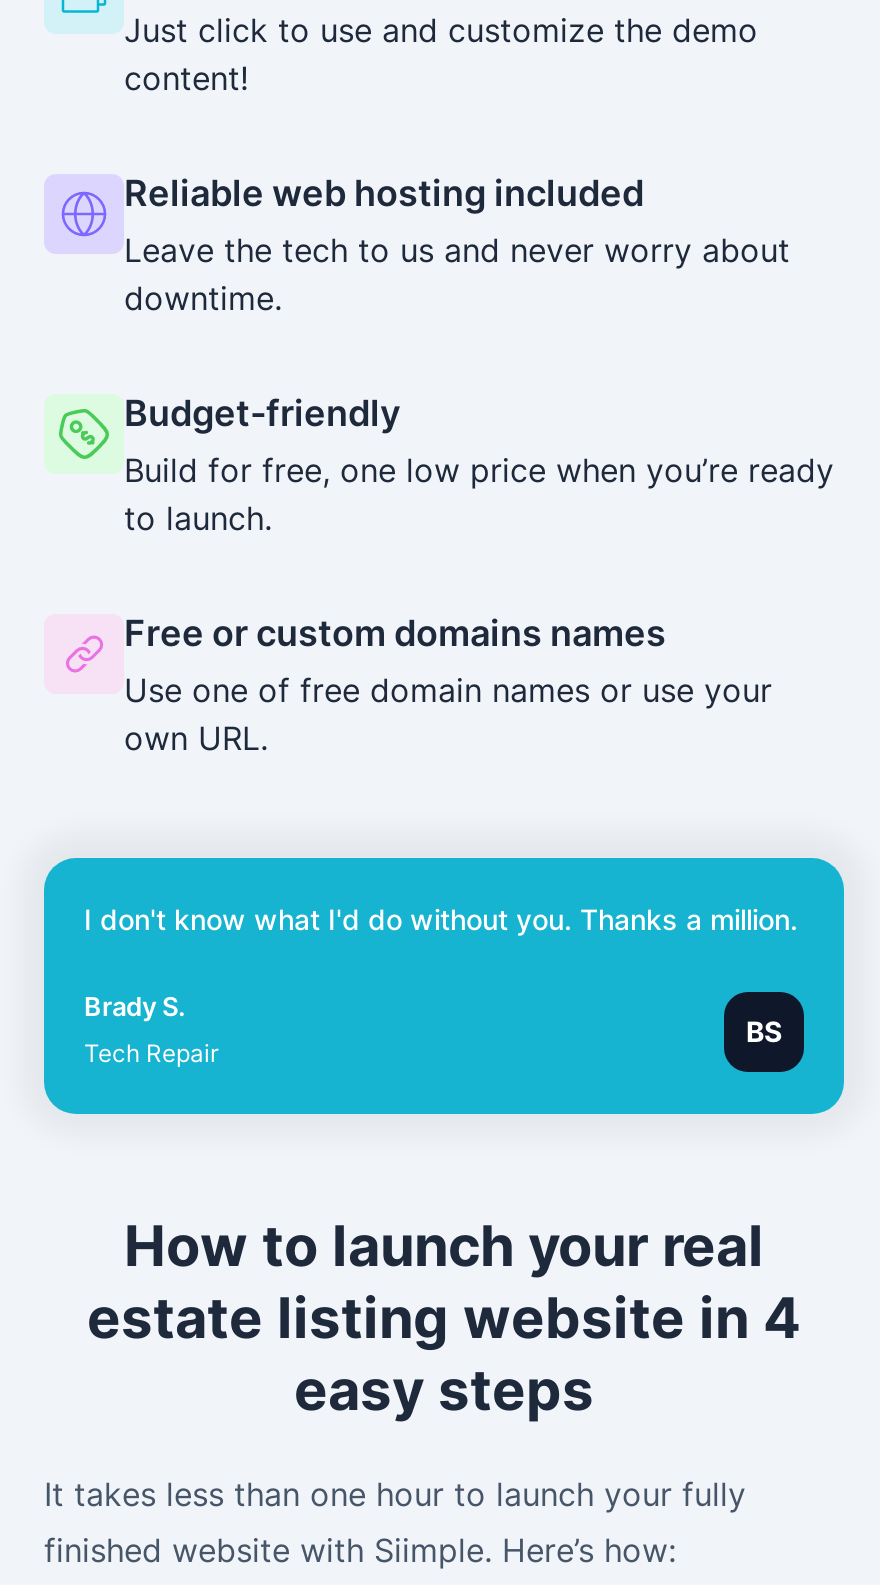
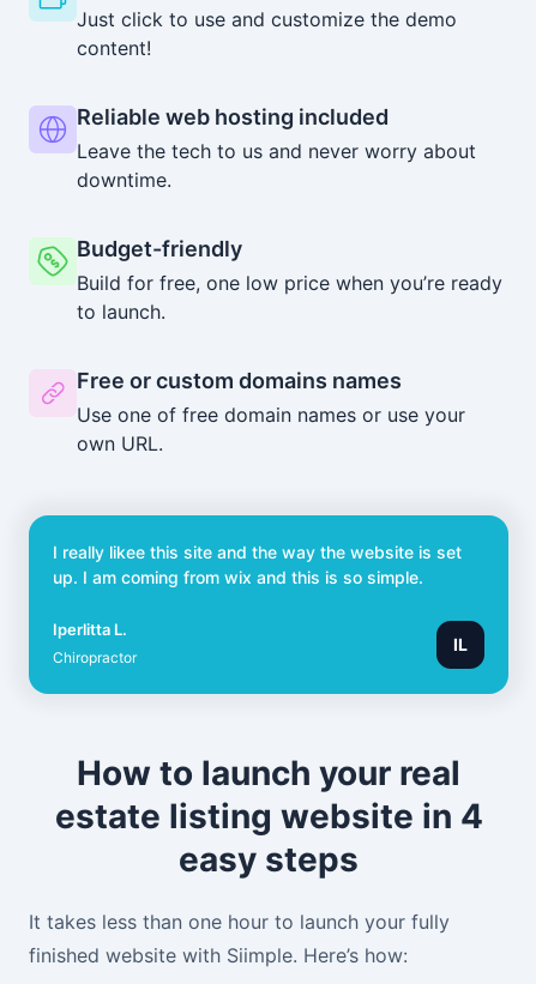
- I don't know what I'd do without you. Thanks a million.
+ I really likee this site and the way the website is set
+ up. I am coming from wix and this is so simple.

- Brady S.
+ Iperlitta L.

- BS
+ IL

- Tech Repair
+ Chiropractor
